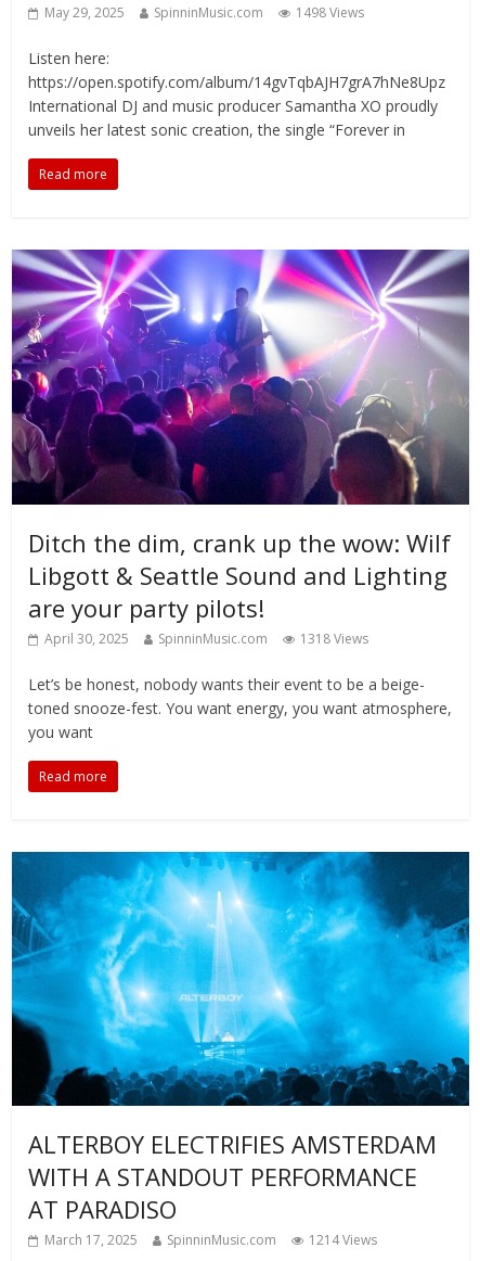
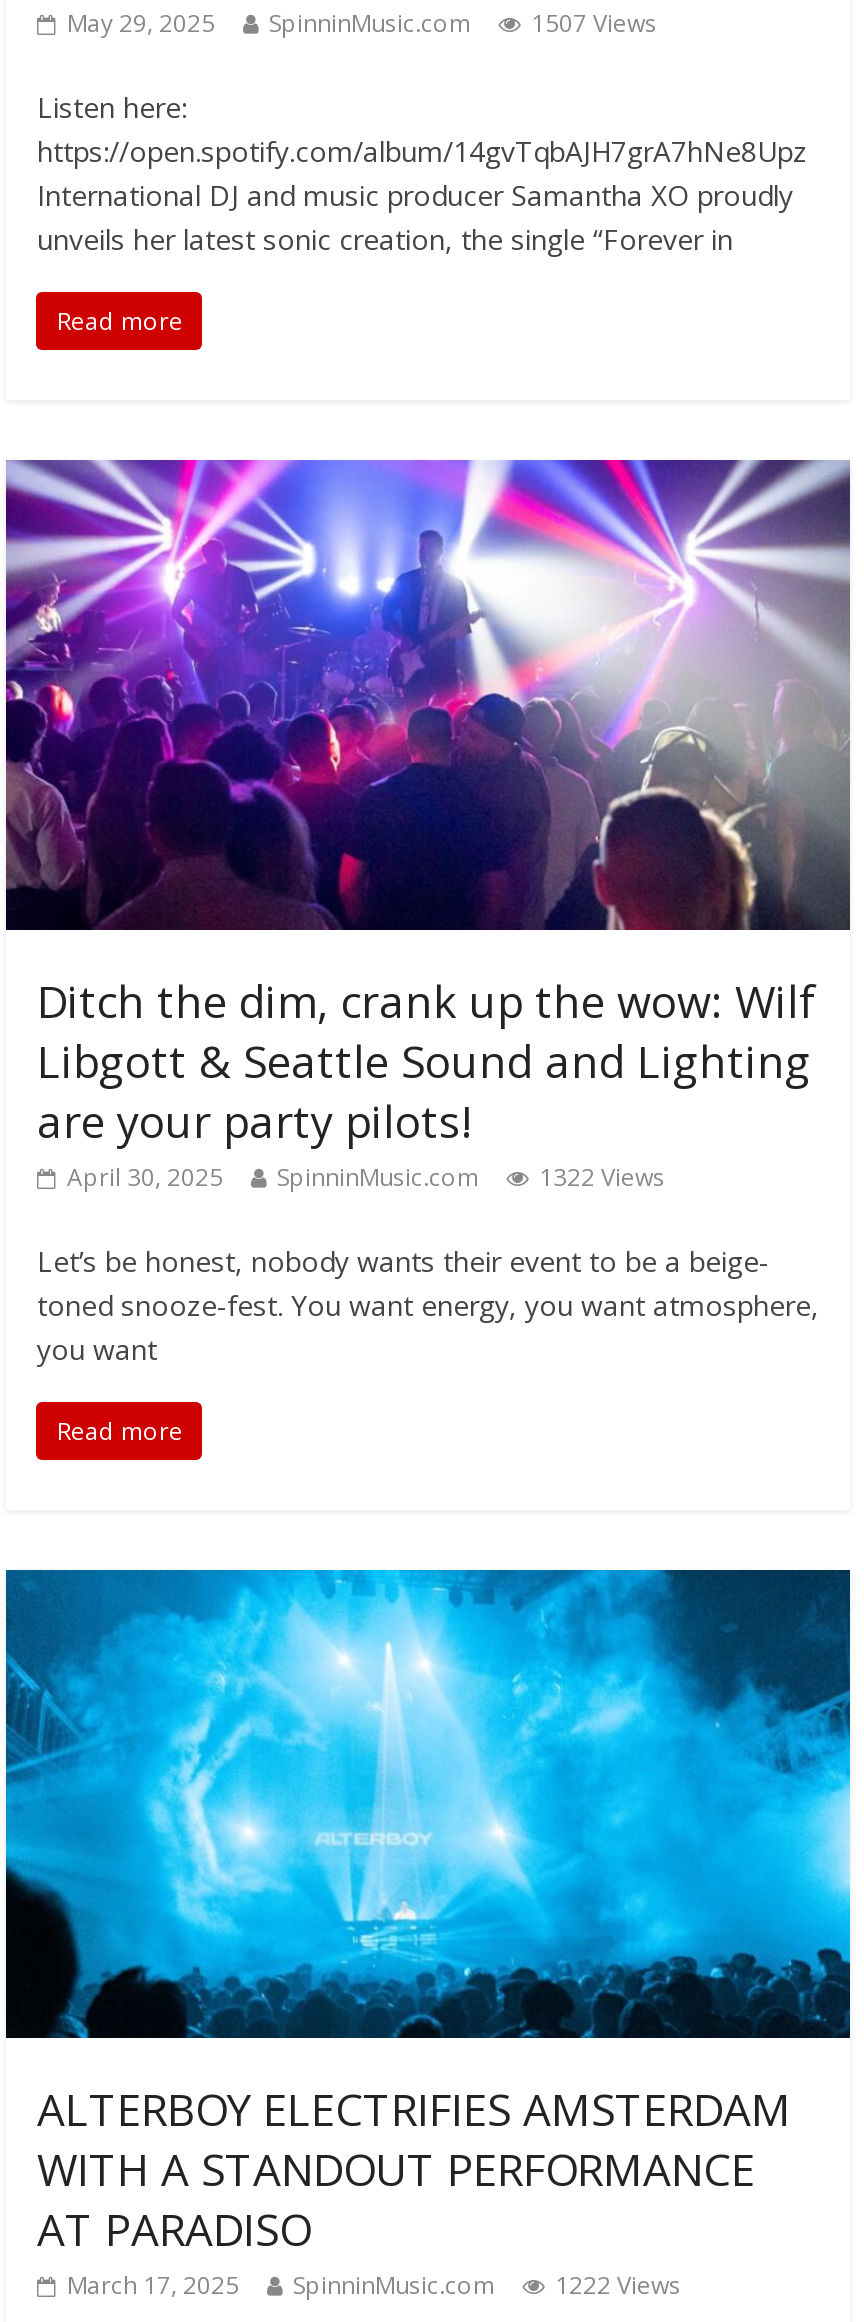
- May 29, 2025 SpinninMusic.com 1498 Views
+ May 29, 2025 SpinninMusic.com 1507 Views

- April 30, 2025 SpinninMusic.com 1318 Views
+ April 30, 2025 SpinninMusic.com 1322 Views

- March 17, 2025 SpinninMusic.com 1214 Views
+ March 17, 2025 SpinninMusic.com 1222 Views
